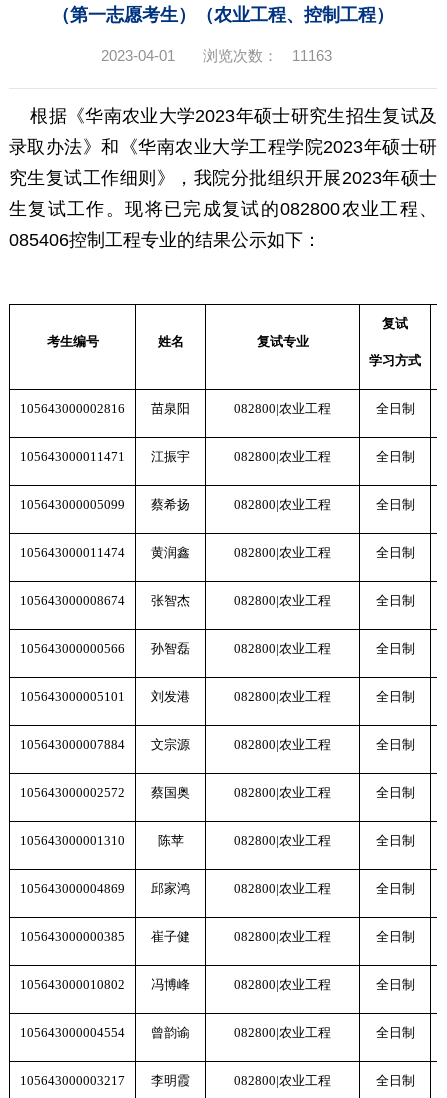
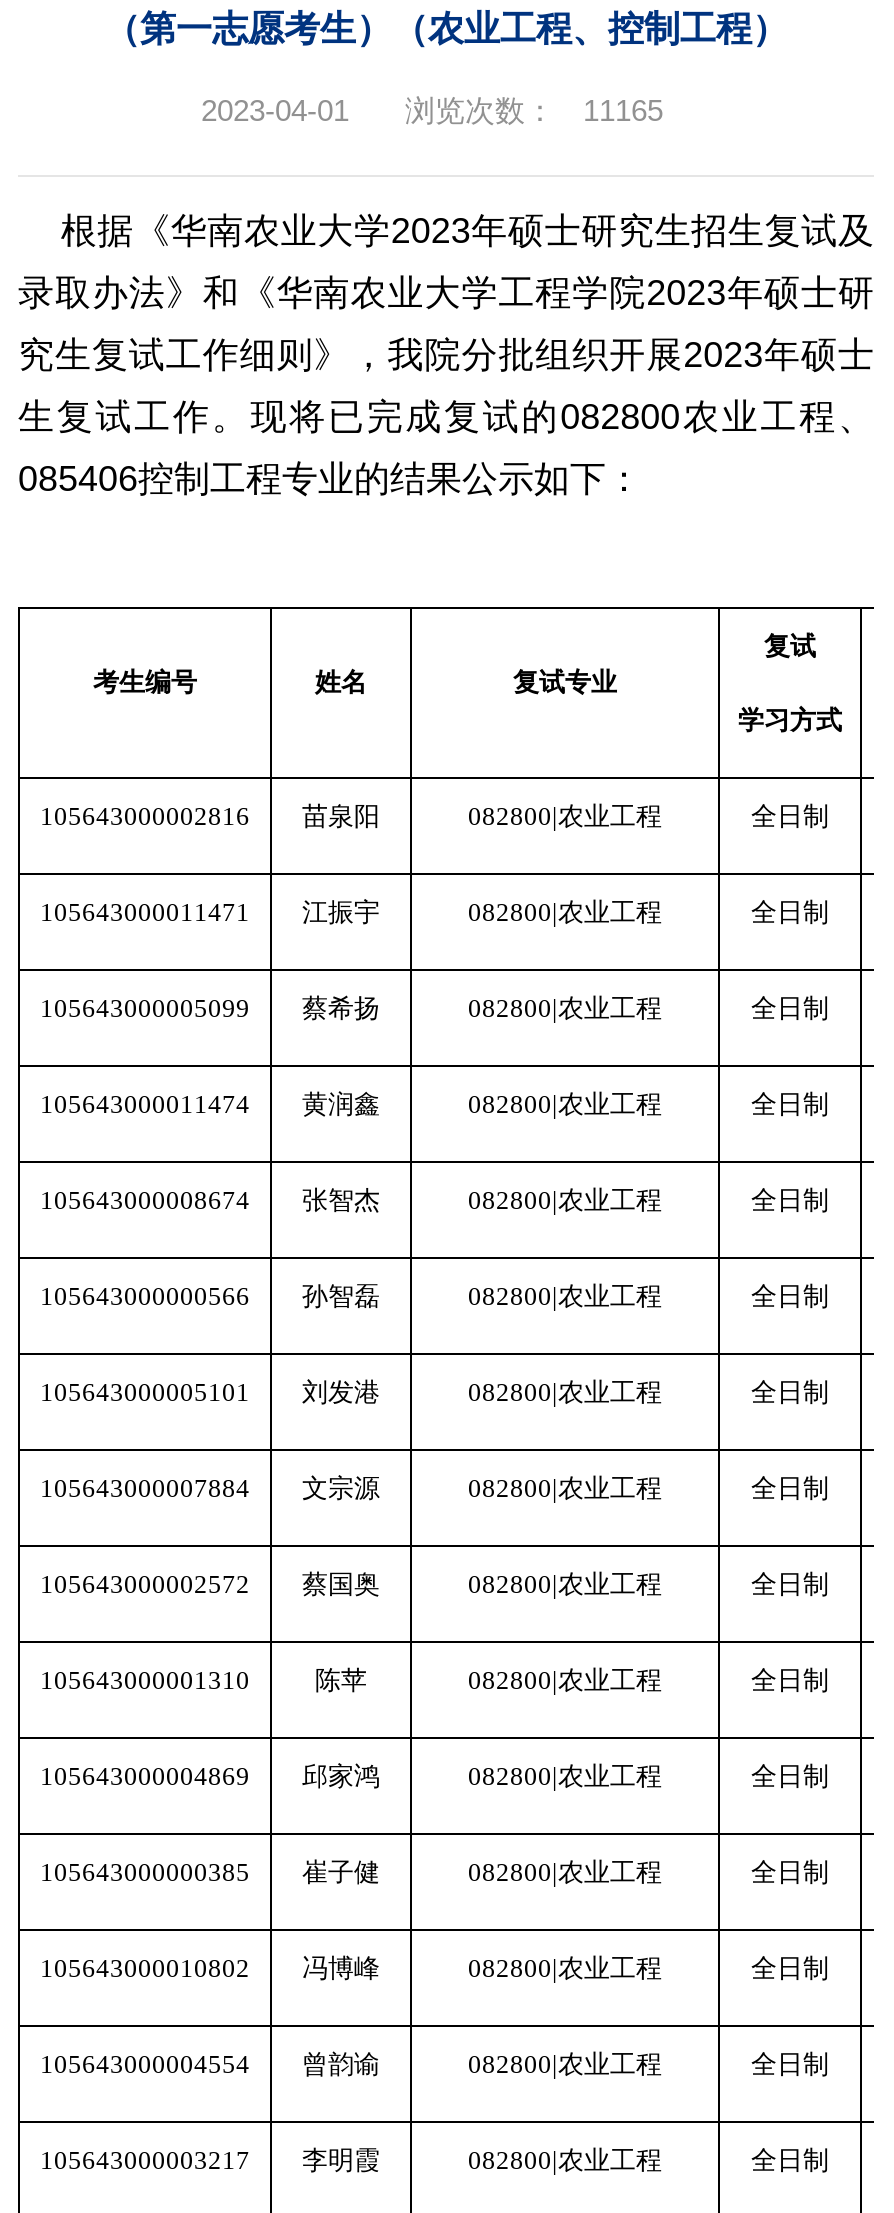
- 2023-04-01 浏览次数： 11163
+ 2023-04-01 浏览次数： 11165
